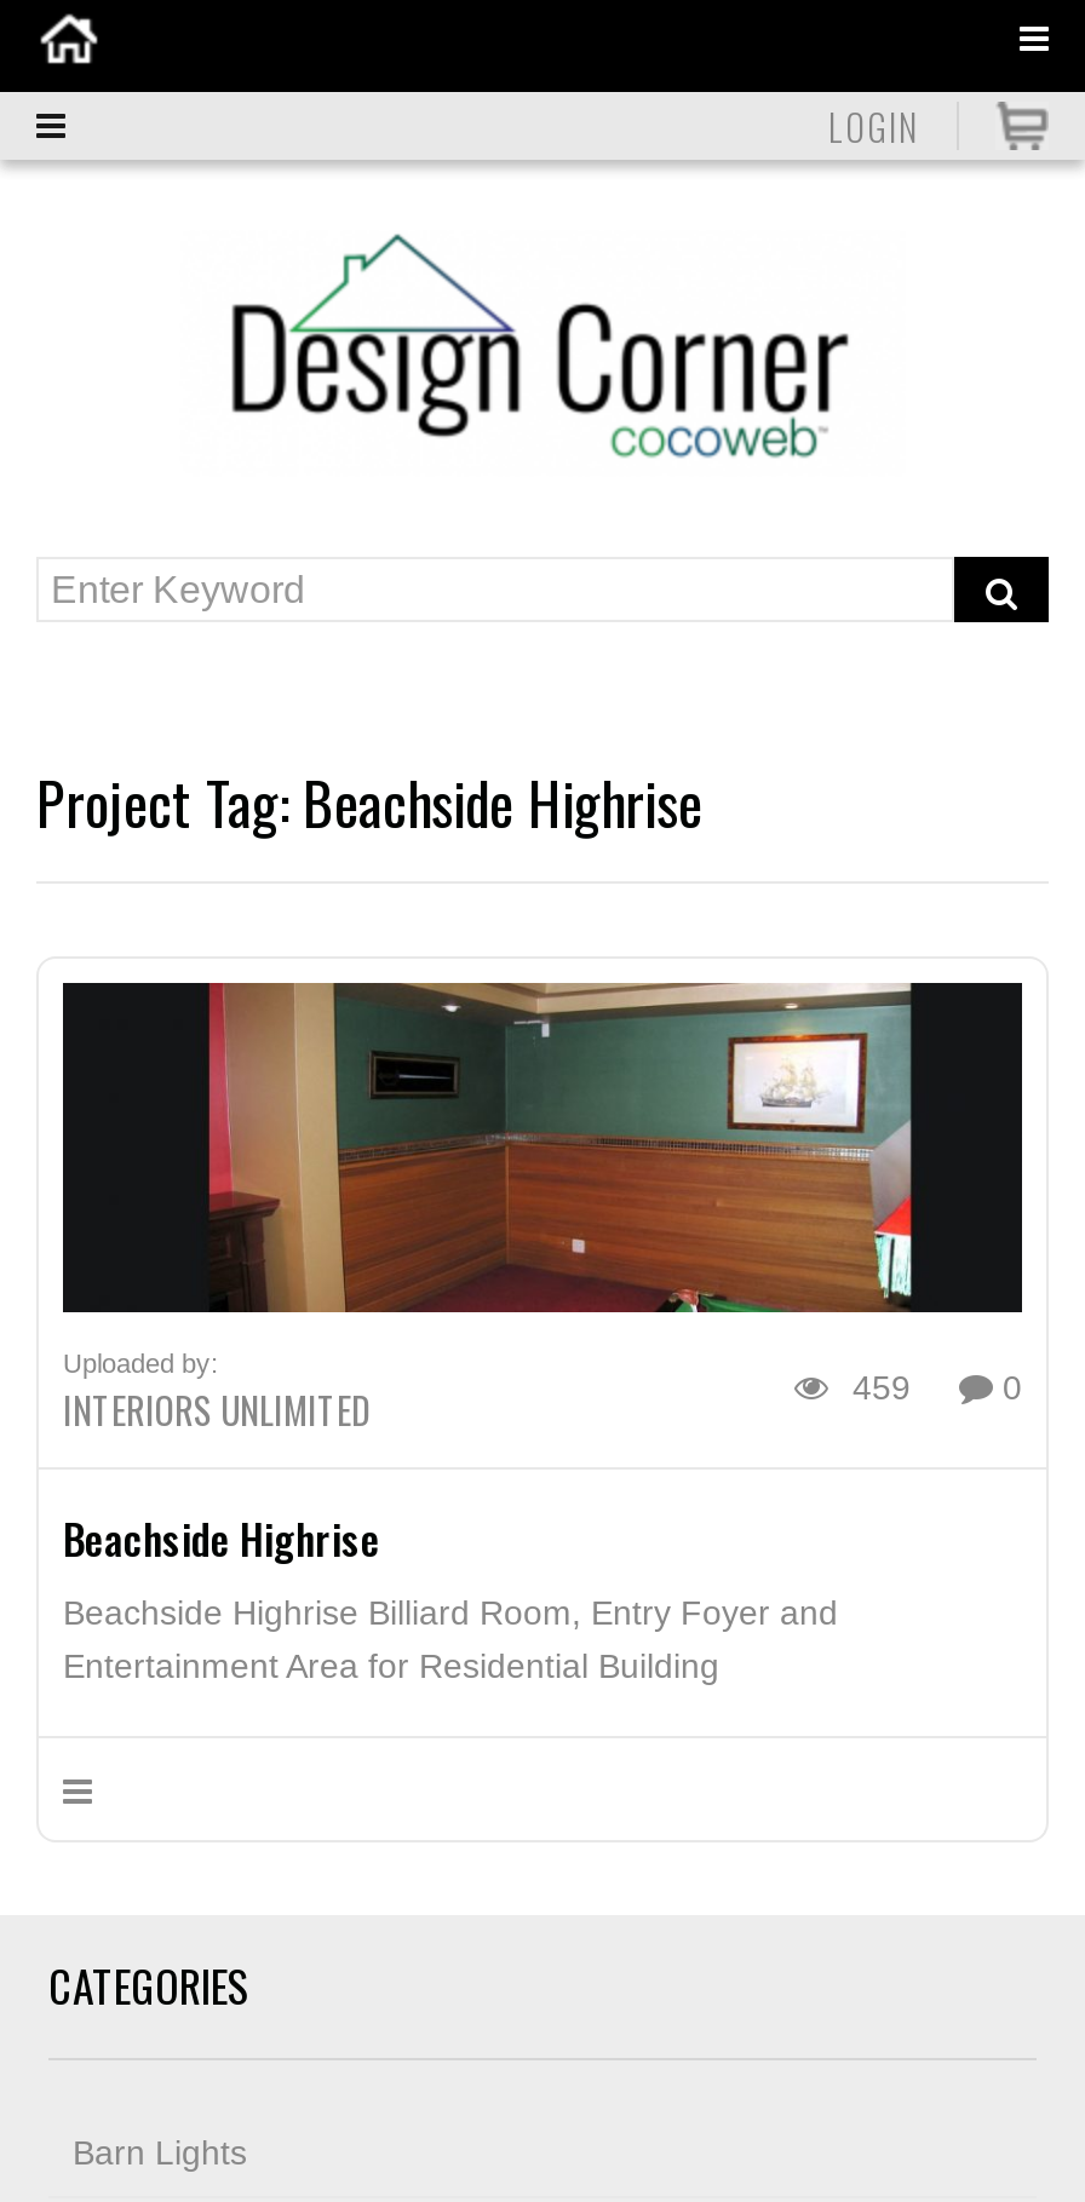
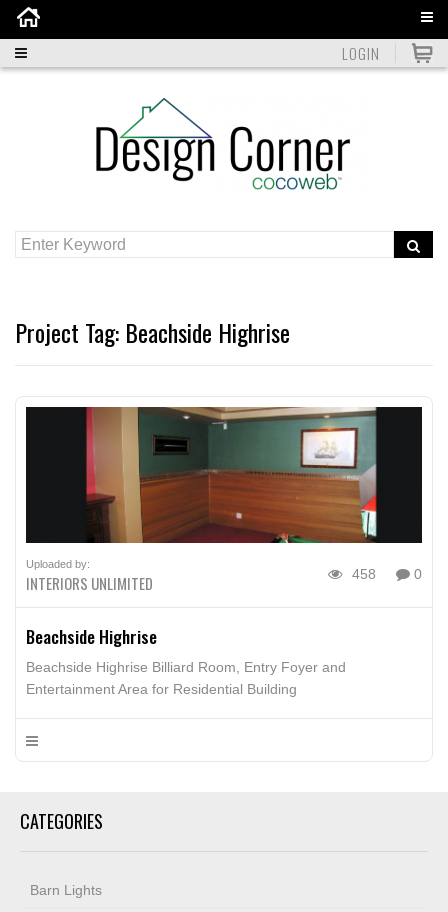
- 459
+ 458
